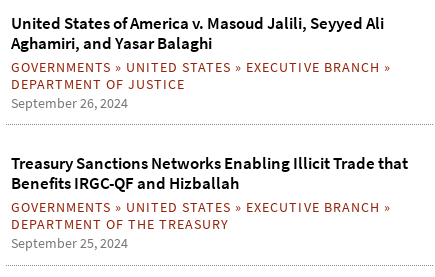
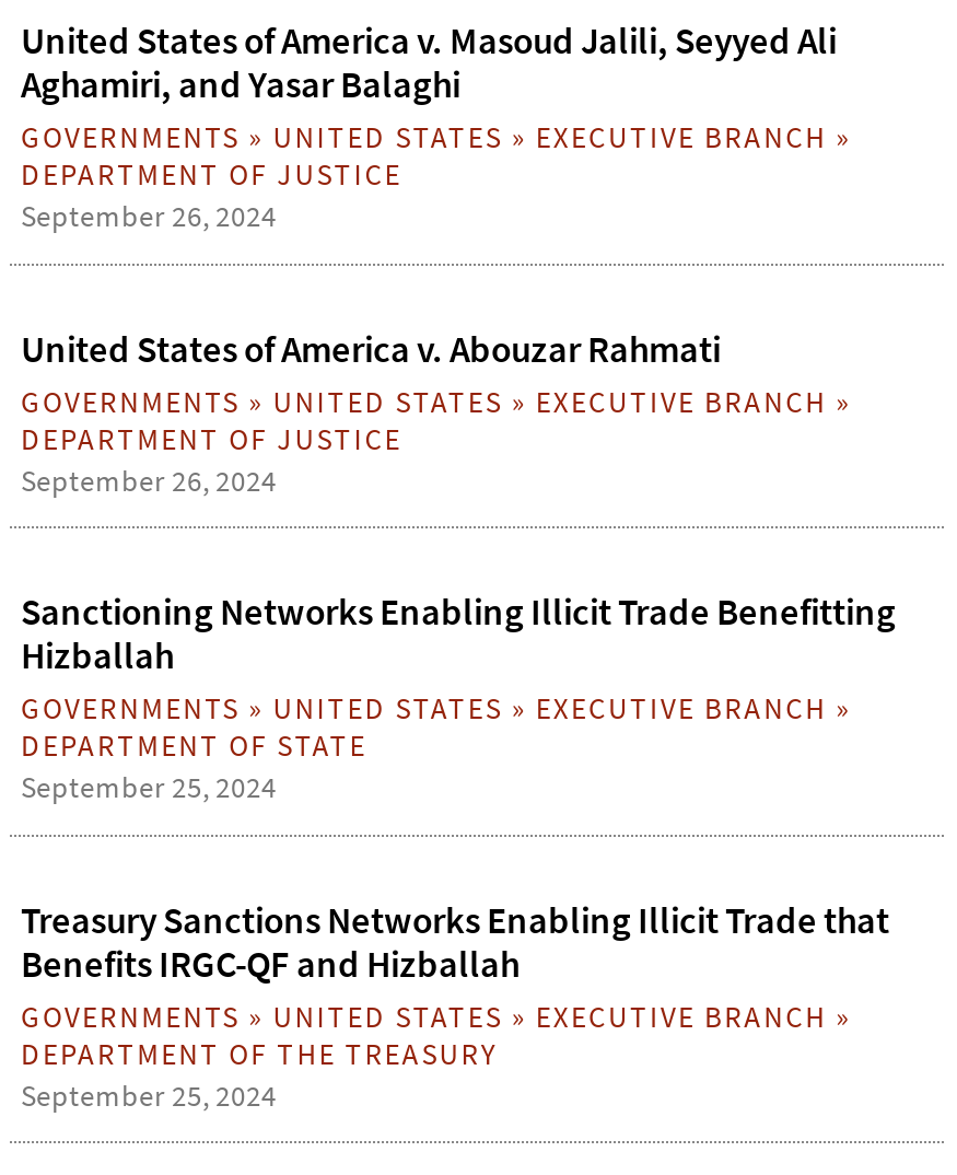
+ United States of America v. Abouzar Rahmati
+ GOVERNMENTS» UNITED STATES» EXECUTIVE BRANCH»
+ DEPARTMENT OF JUSTICE
+ September 26, 2024
+ Sanctioning Networks Enabling Illicit Trade Benefitting
+ Hizballah
+ GOVERNMENTS» UNITED STATES» EXECUTIVE BRANCH»
+ DEPARTMENT OF STATE
+ September 25, 2024
